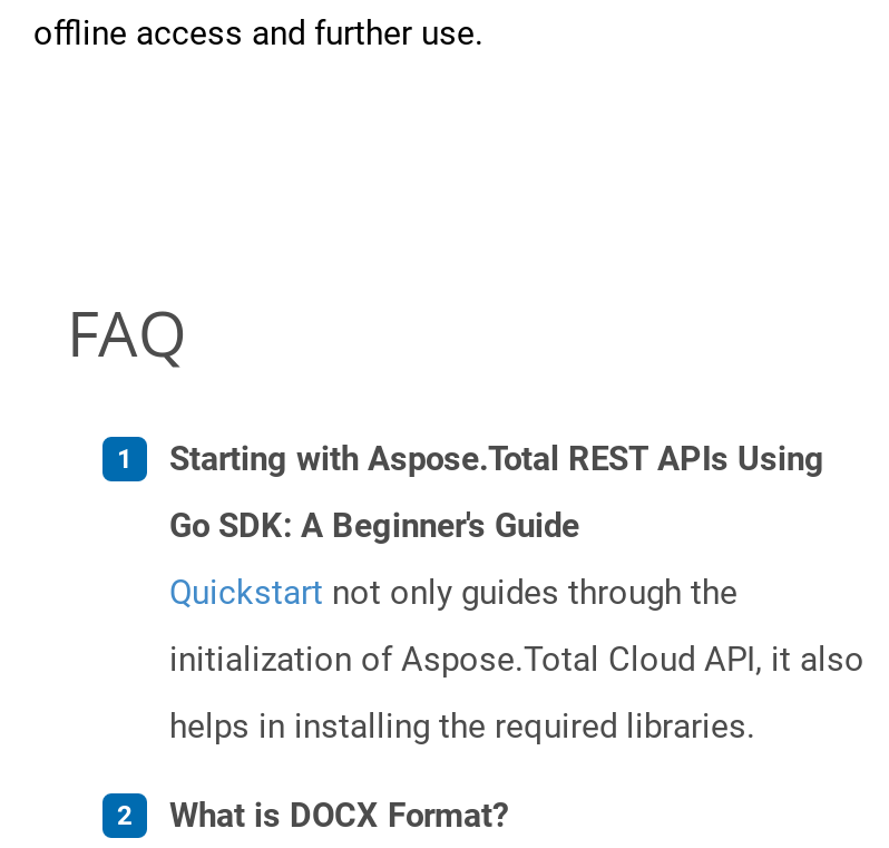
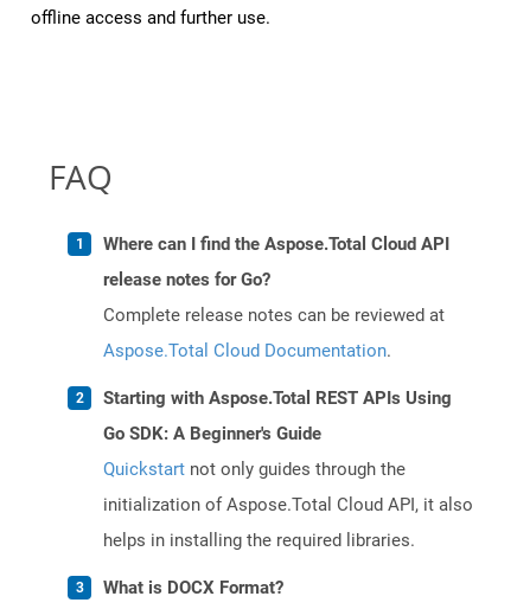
+ Where can I find the Aspose.Total Cloud API
+ release notes for Go?
+ Complete release notes can be reviewed at
+ Aspose.Total Cloud Documentation.
